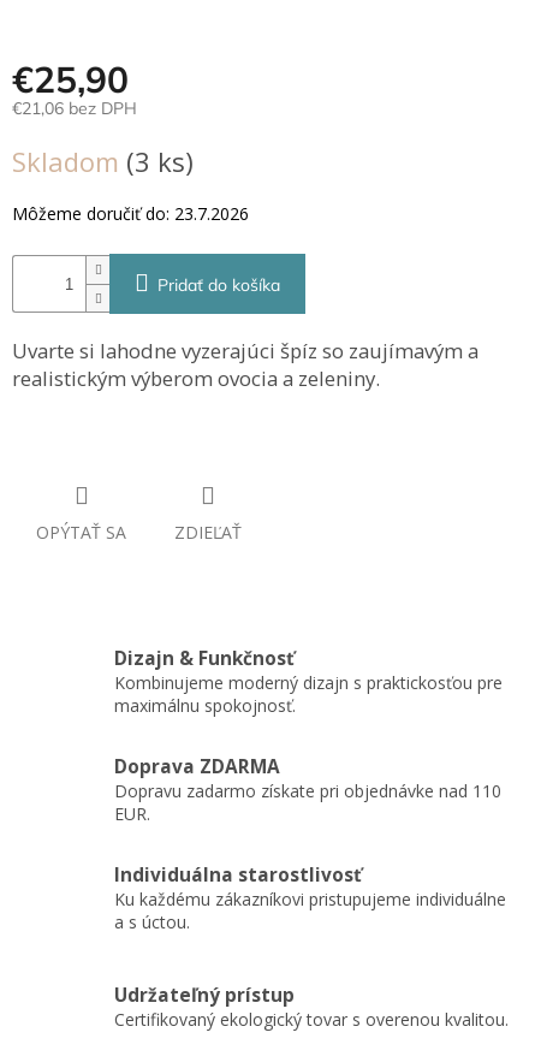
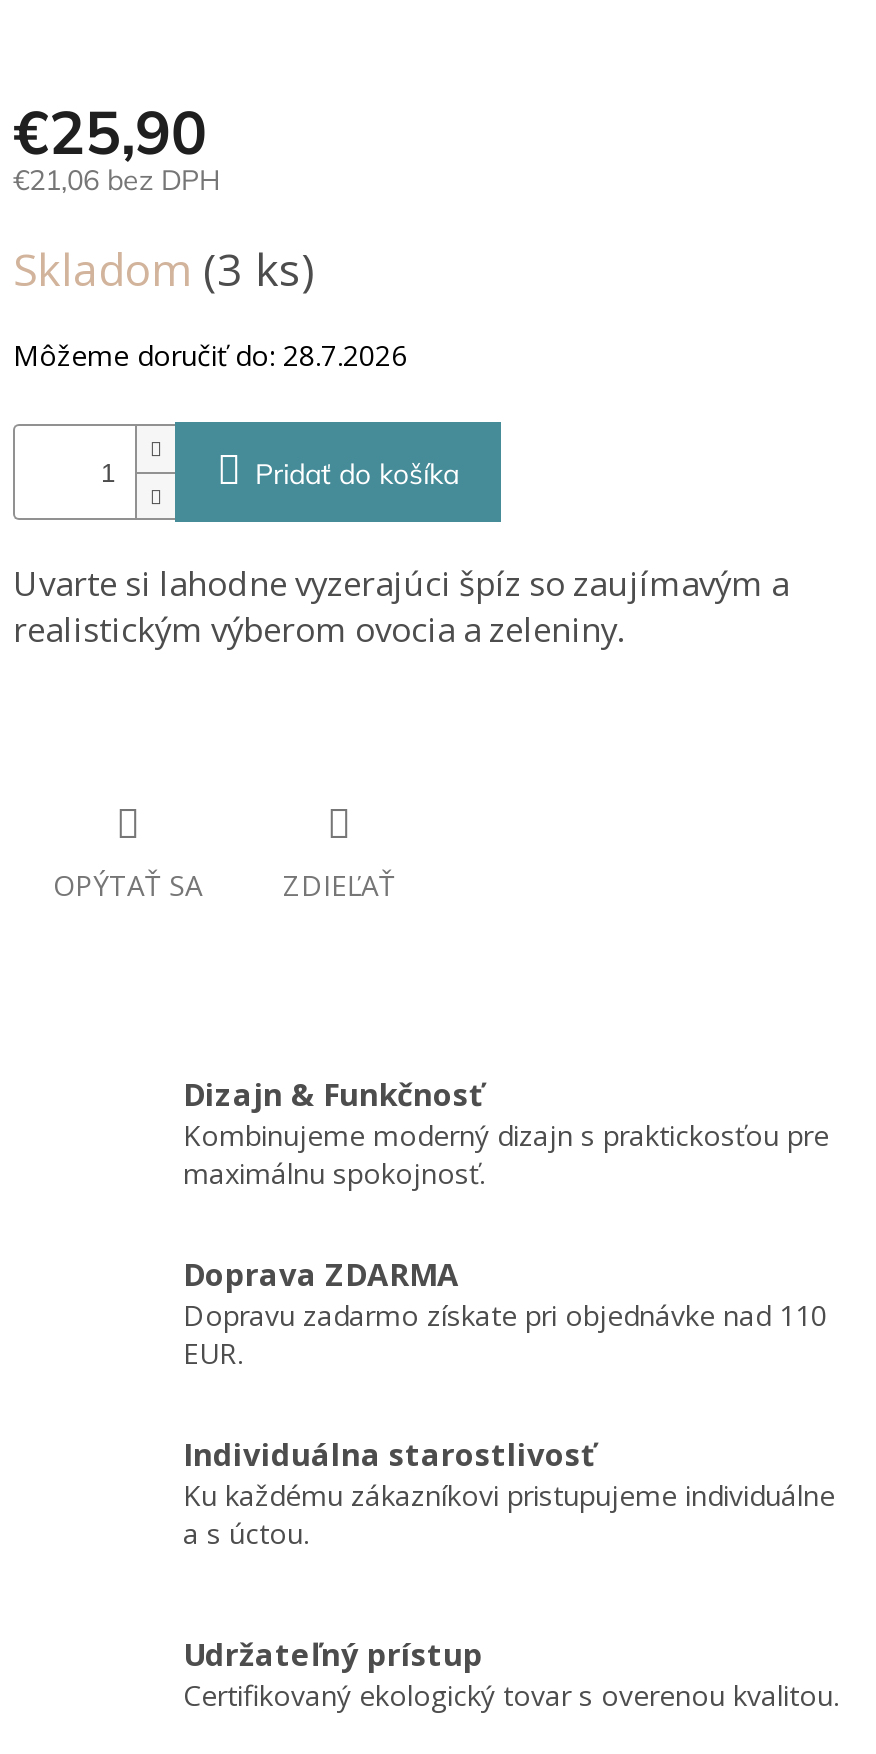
- Môžeme doručiť do: 23.7.2026
+ Môžeme doručiť do: 28.7.2026
